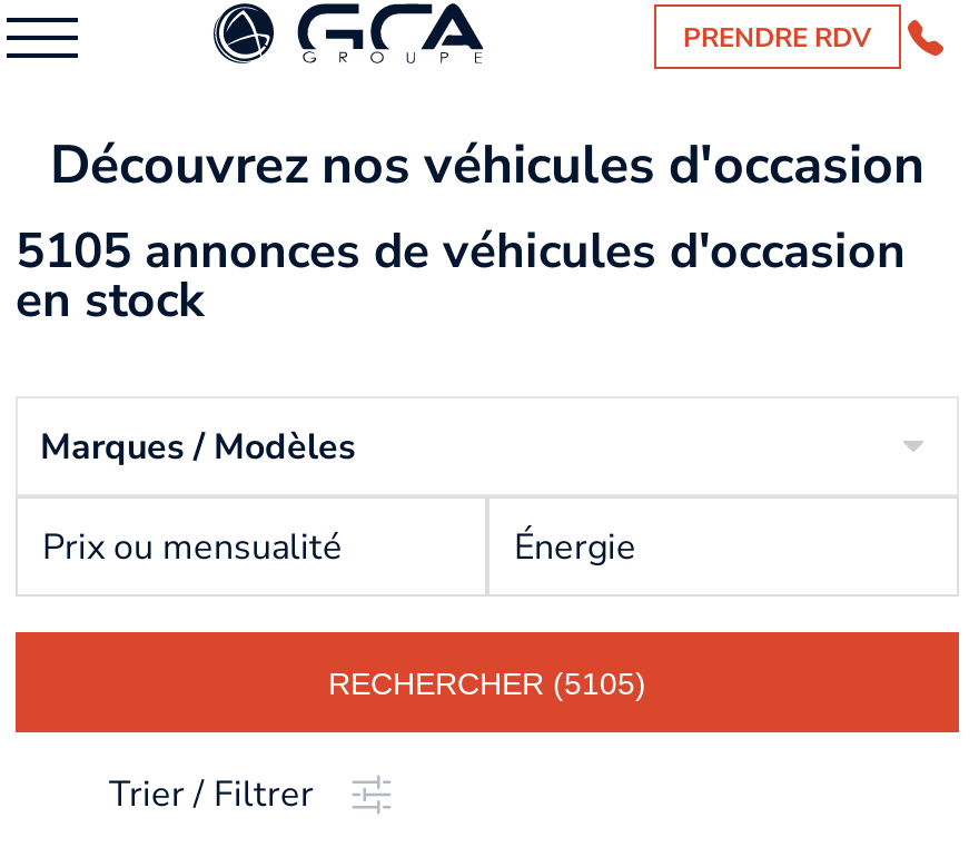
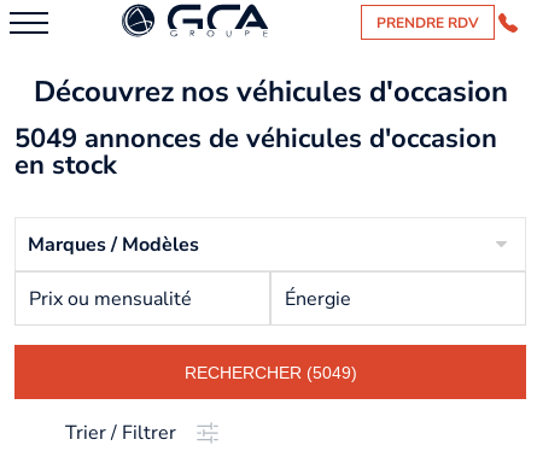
- 5105 annonces de véhicules d'occasion
+ 5049 annonces de véhicules d'occasion

- RECHERCHER (5105)
+ RECHERCHER (5049)
